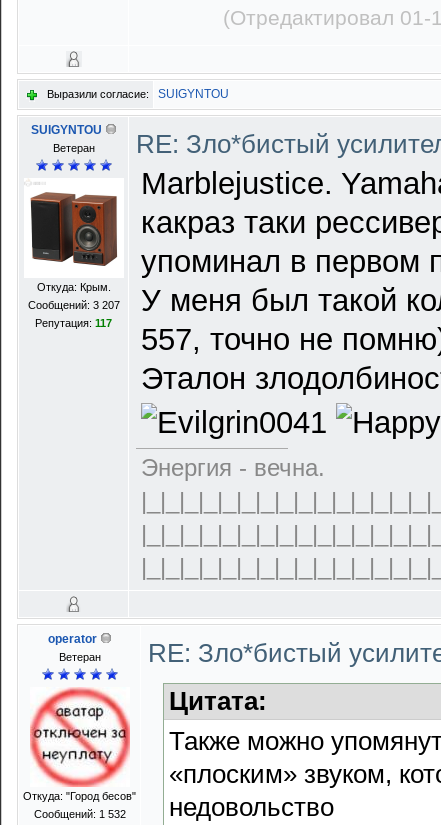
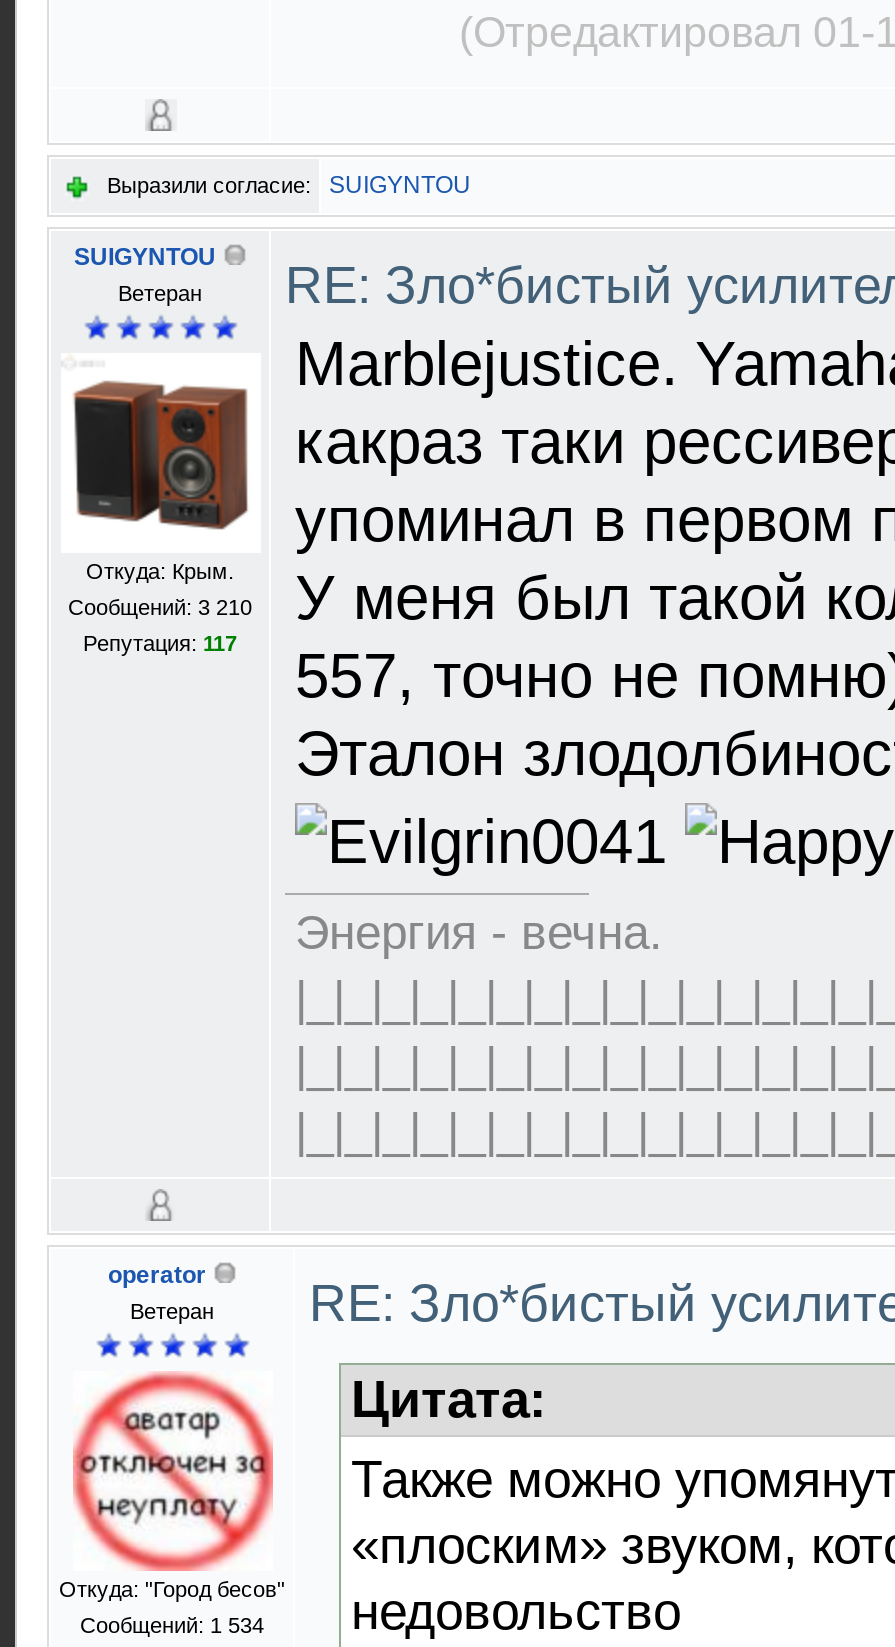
- Сообщений: 3 207
+ Сообщений: 3 210

- Сообщений: 1 532
+ Сообщений: 1 534
